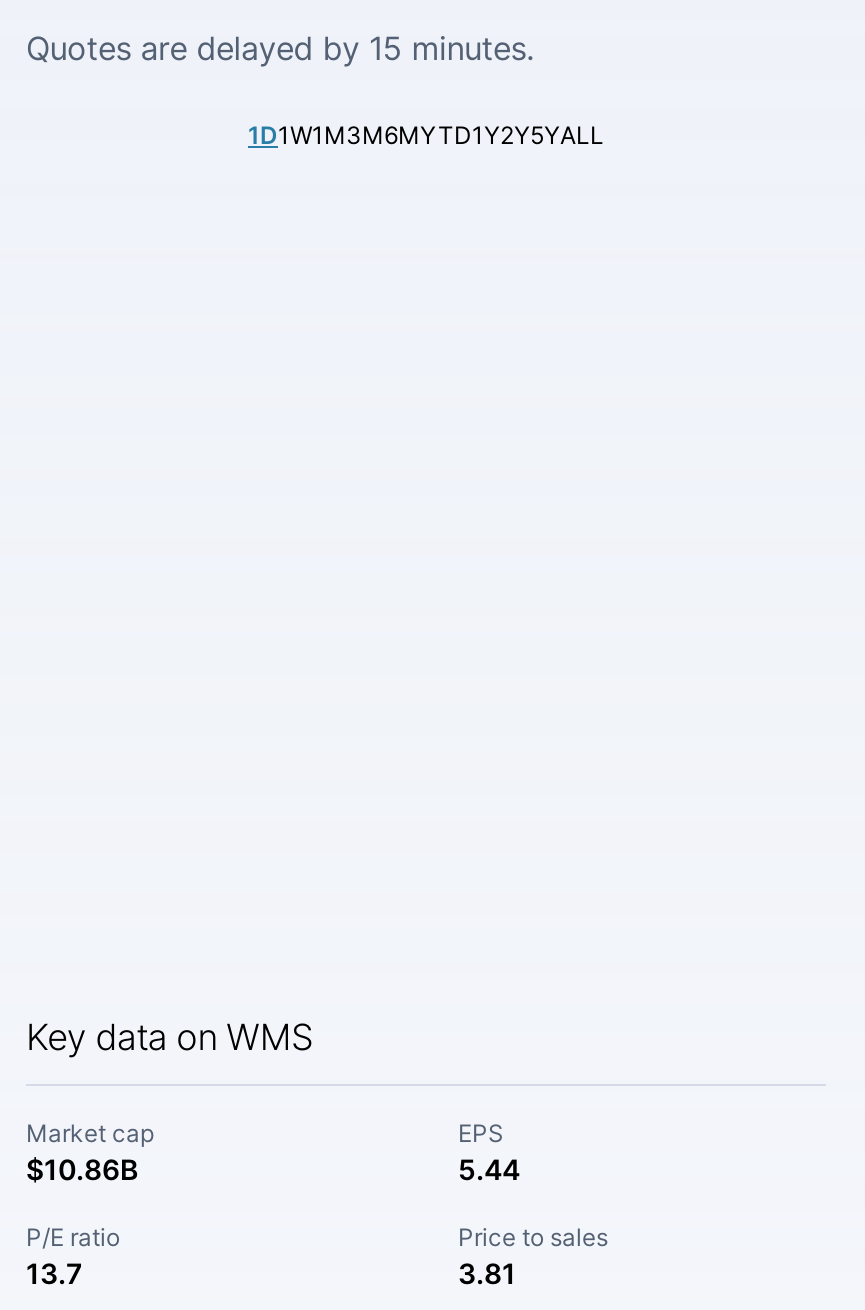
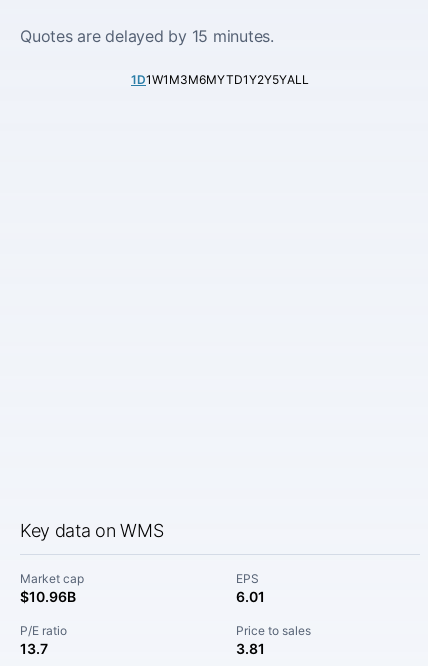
- $10.86B
+ $10.96B

- 5.44
+ 6.01
